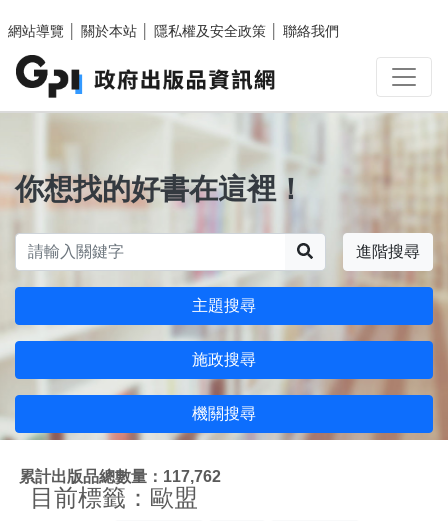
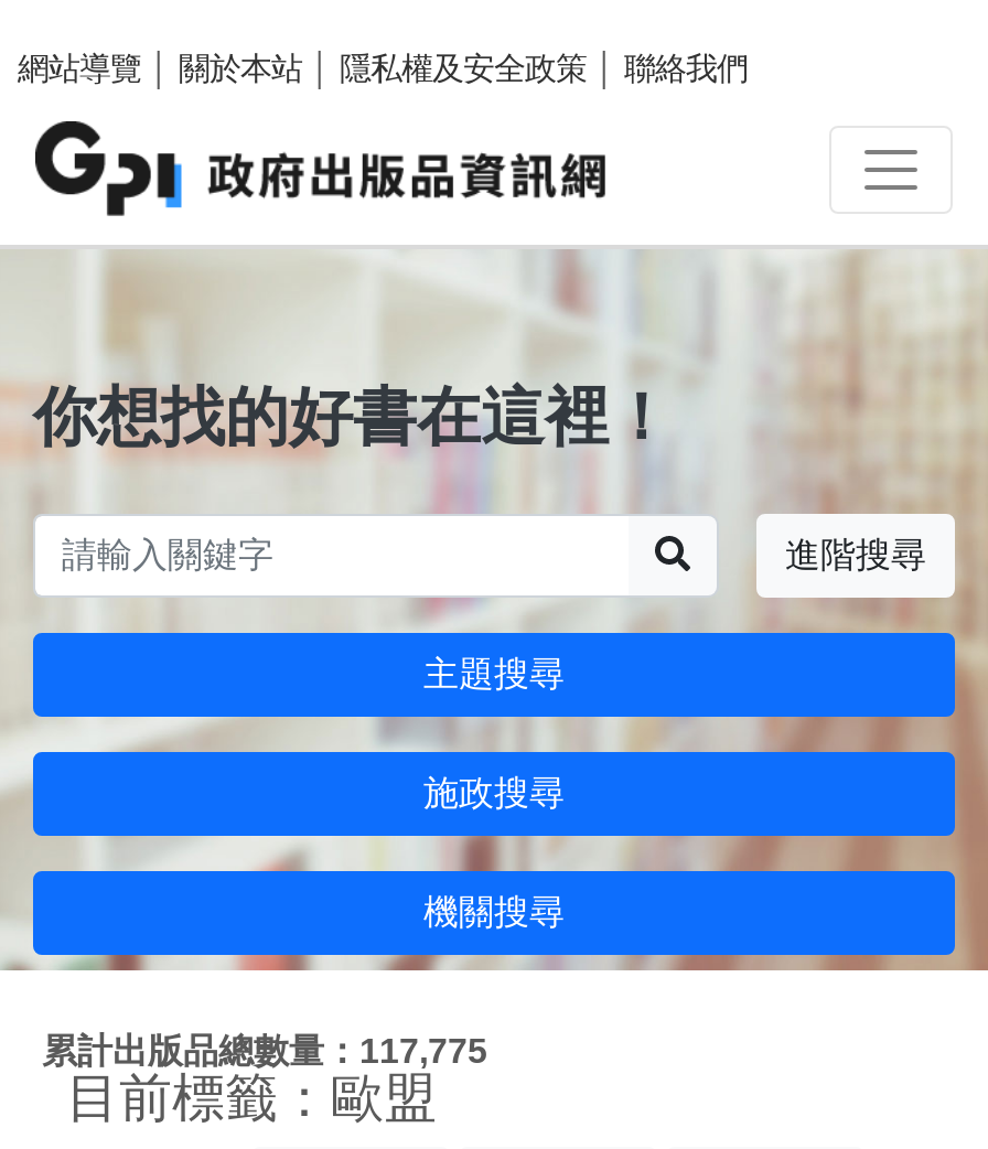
- 累計出版品總數量：117,762
+ 累計出版品總數量：117,775
